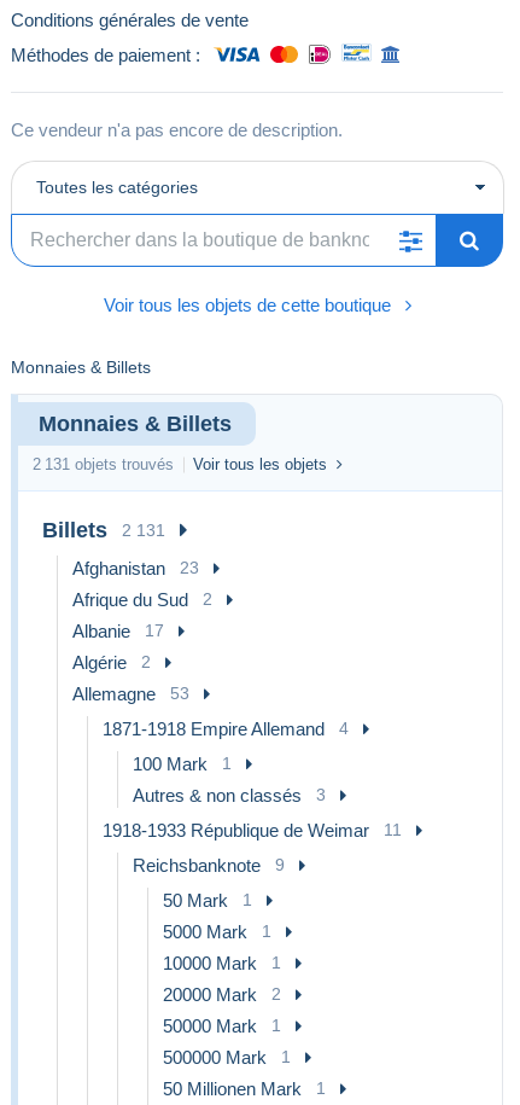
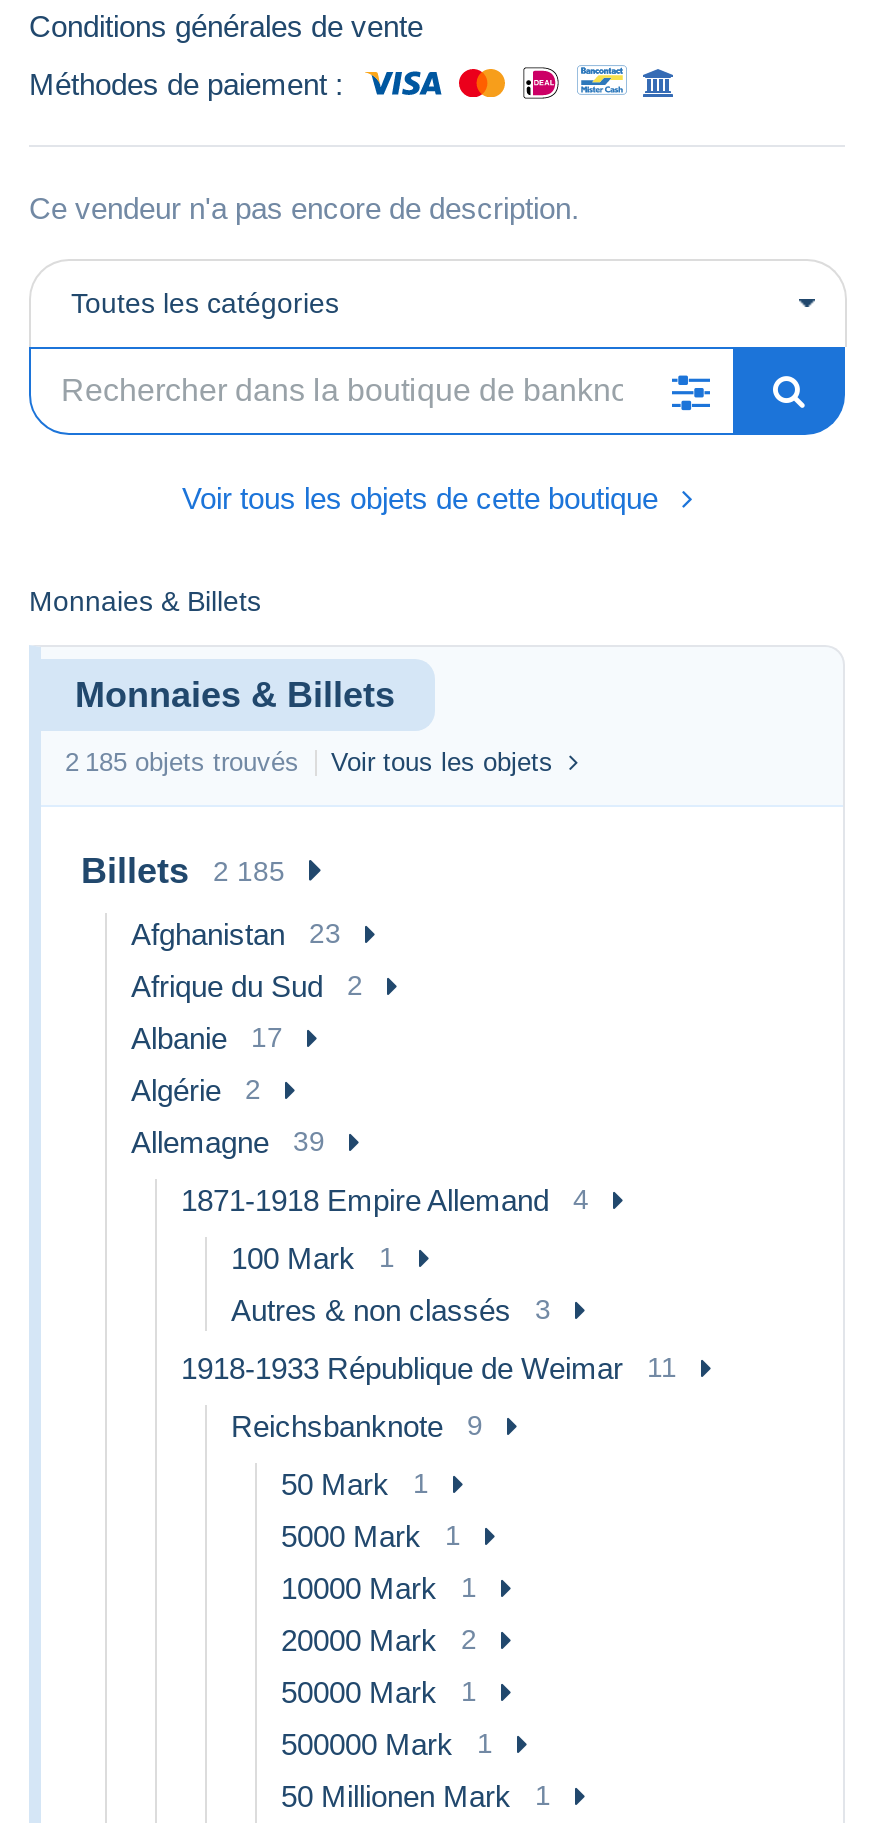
- 2 131 objets trouvés
+ 2 185 objets trouvés

- Billets 2 131
+ Billets 2 185

- Allemagne 53
+ Allemagne 39
